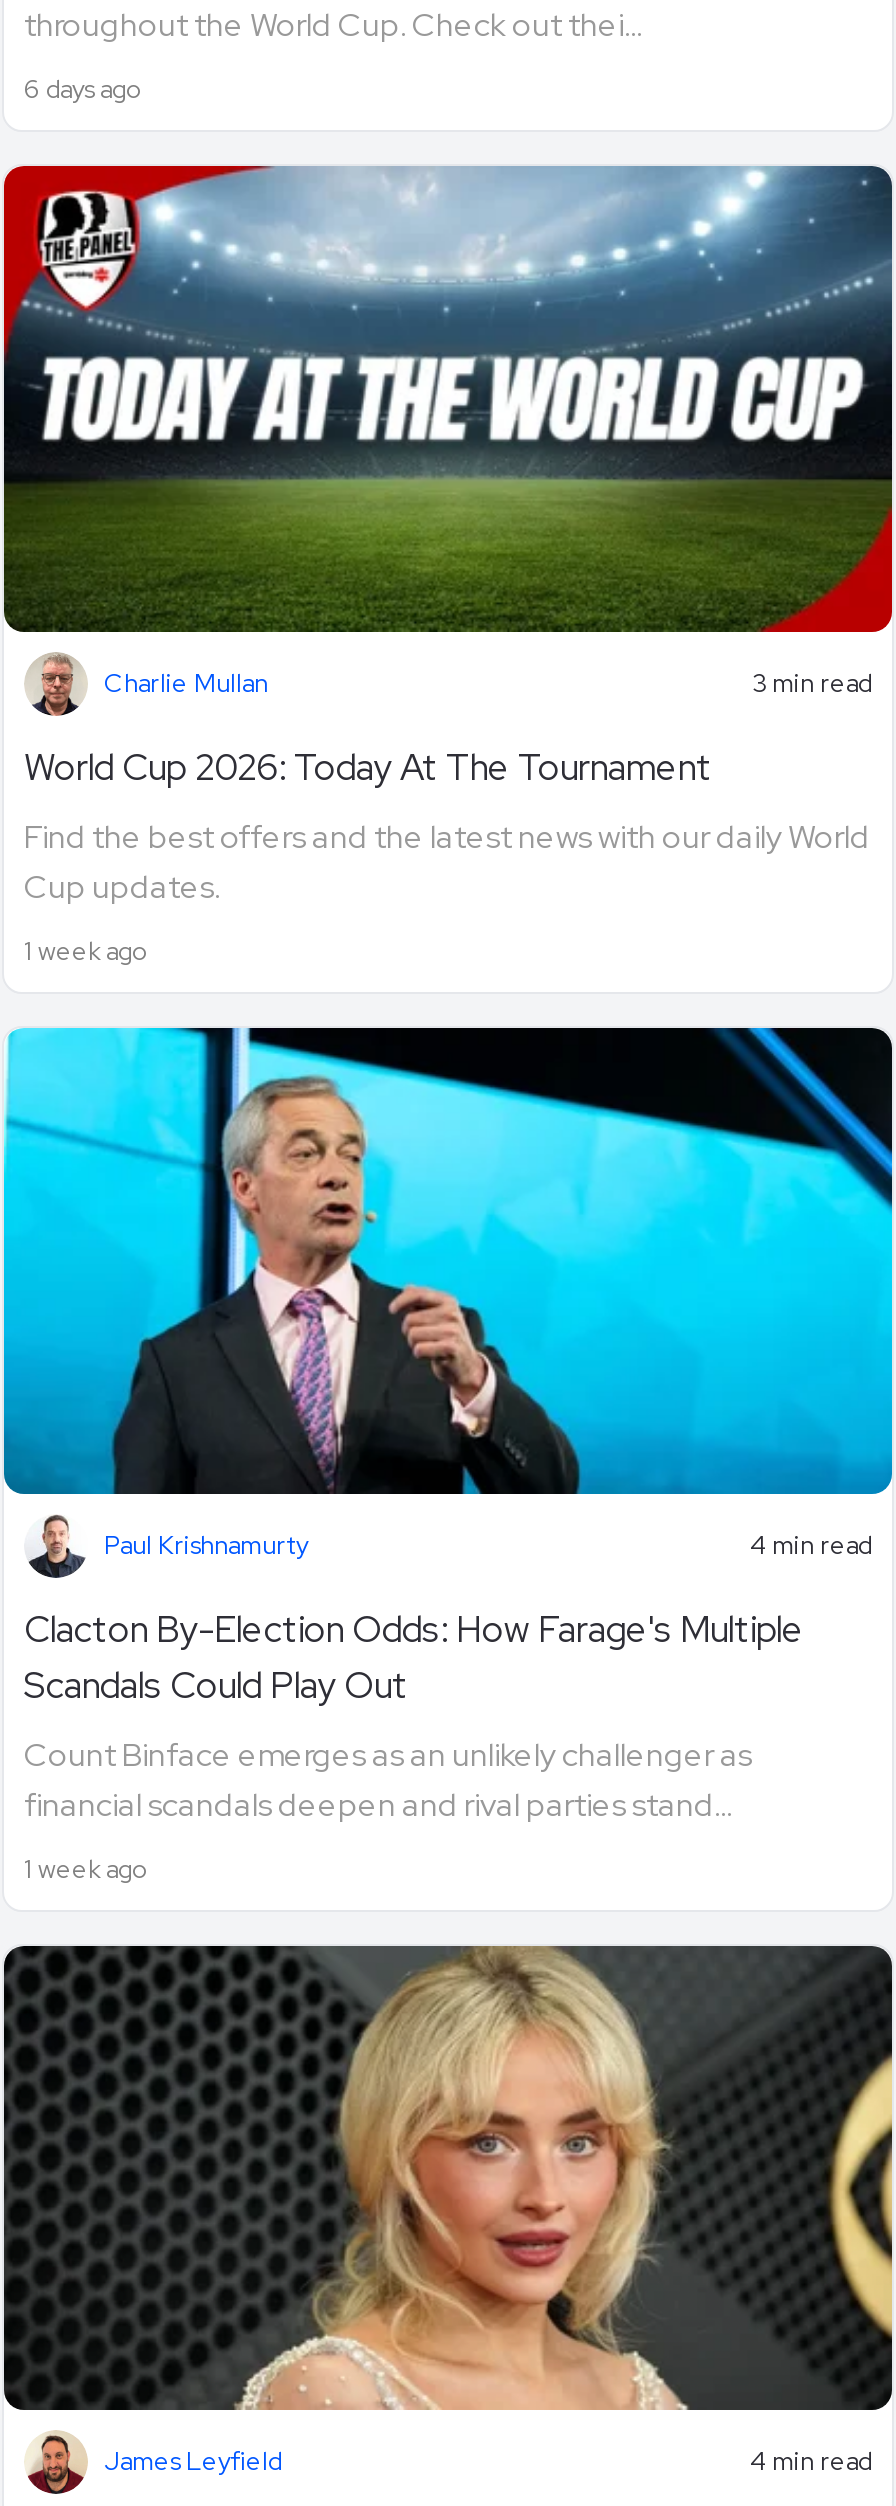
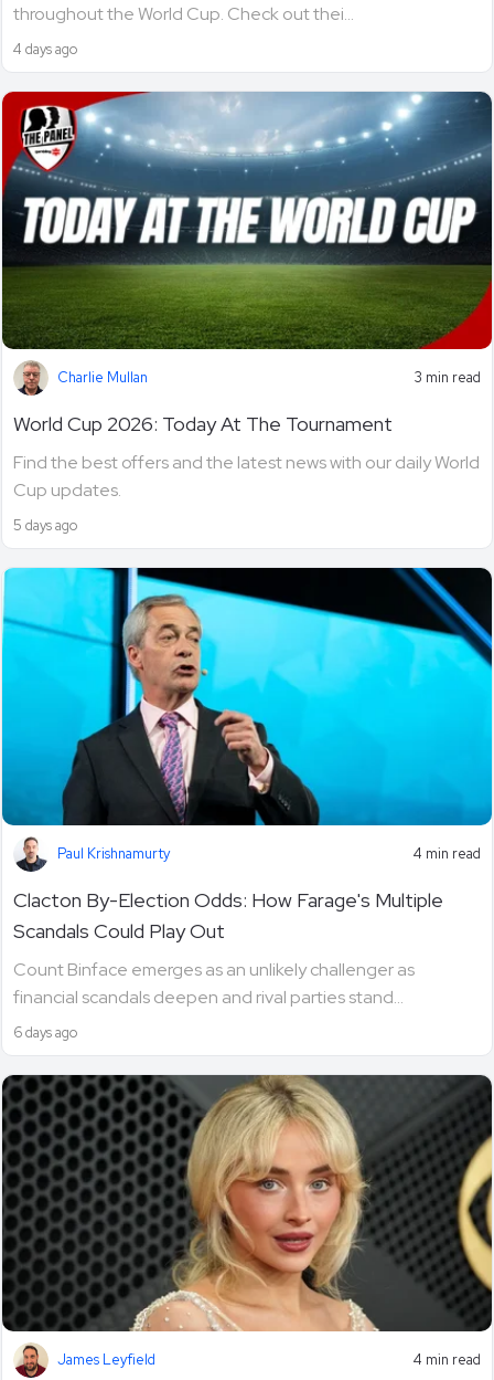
- 6 days ago
+ 4 days ago

- 1 week ago
+ 5 days ago

- 1 week ago
+ 6 days ago
